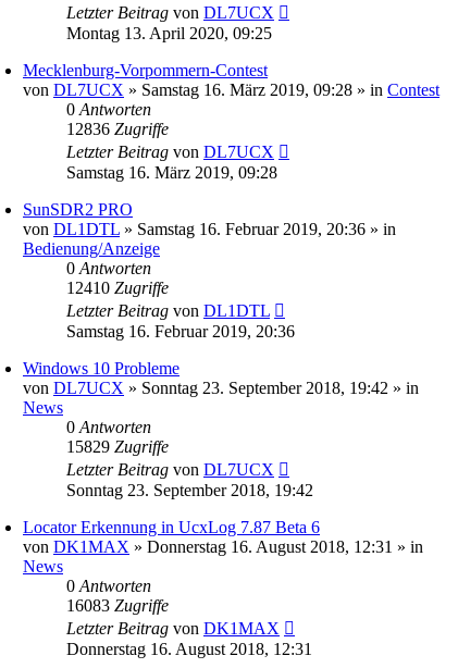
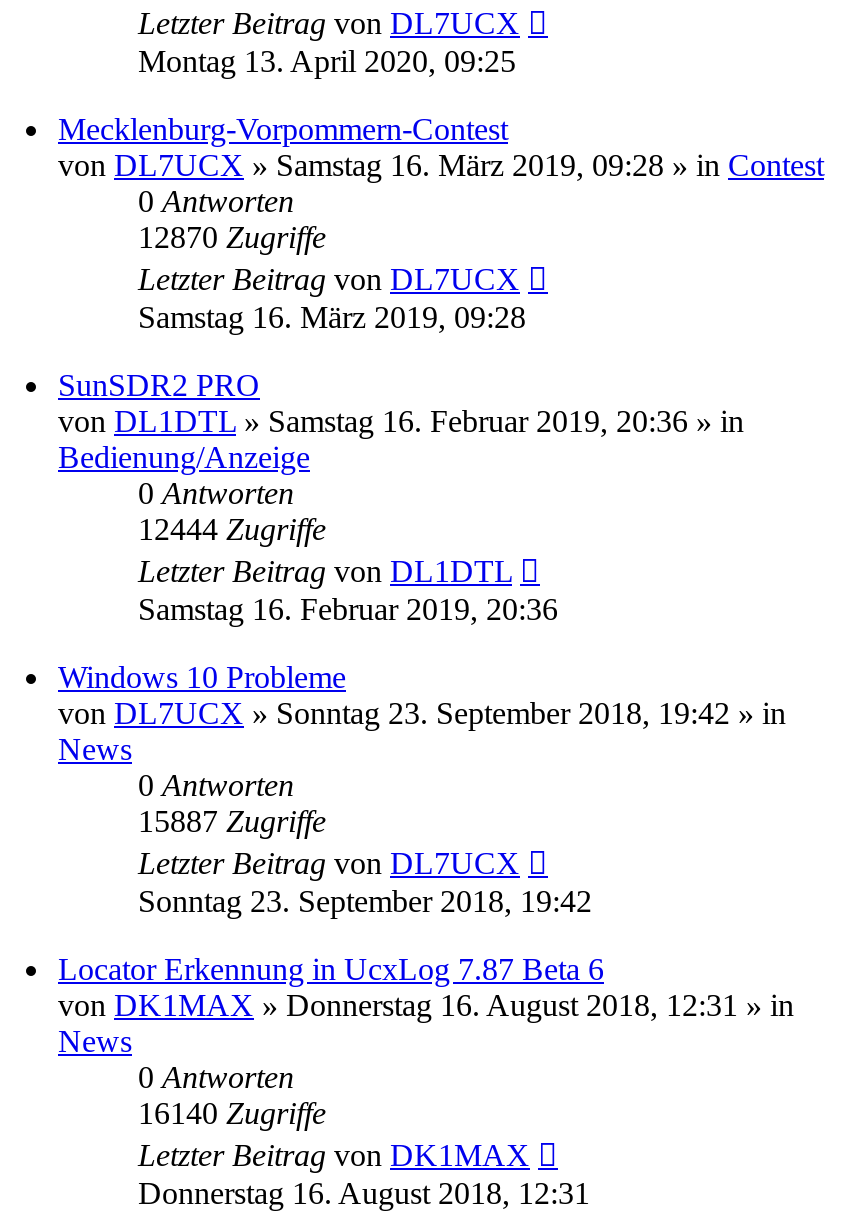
- 12836 Zugriffe
+ 12870 Zugriffe

- 12410 Zugriffe
+ 12444 Zugriffe

- 15829 Zugriffe
+ 15887 Zugriffe

- 16083 Zugriffe
+ 16140 Zugriffe
